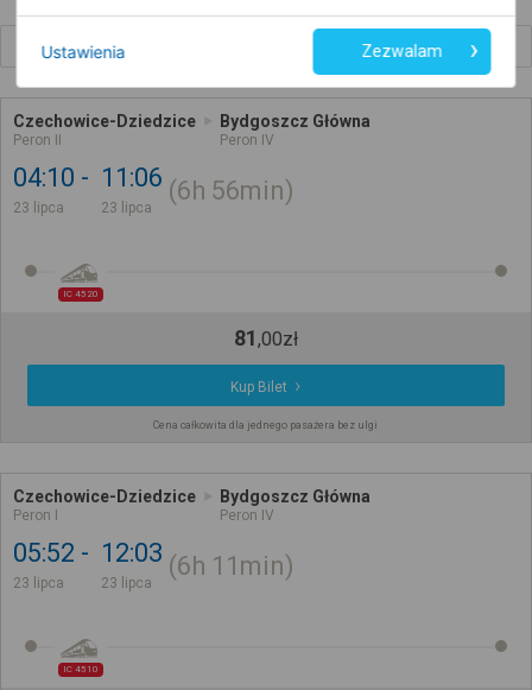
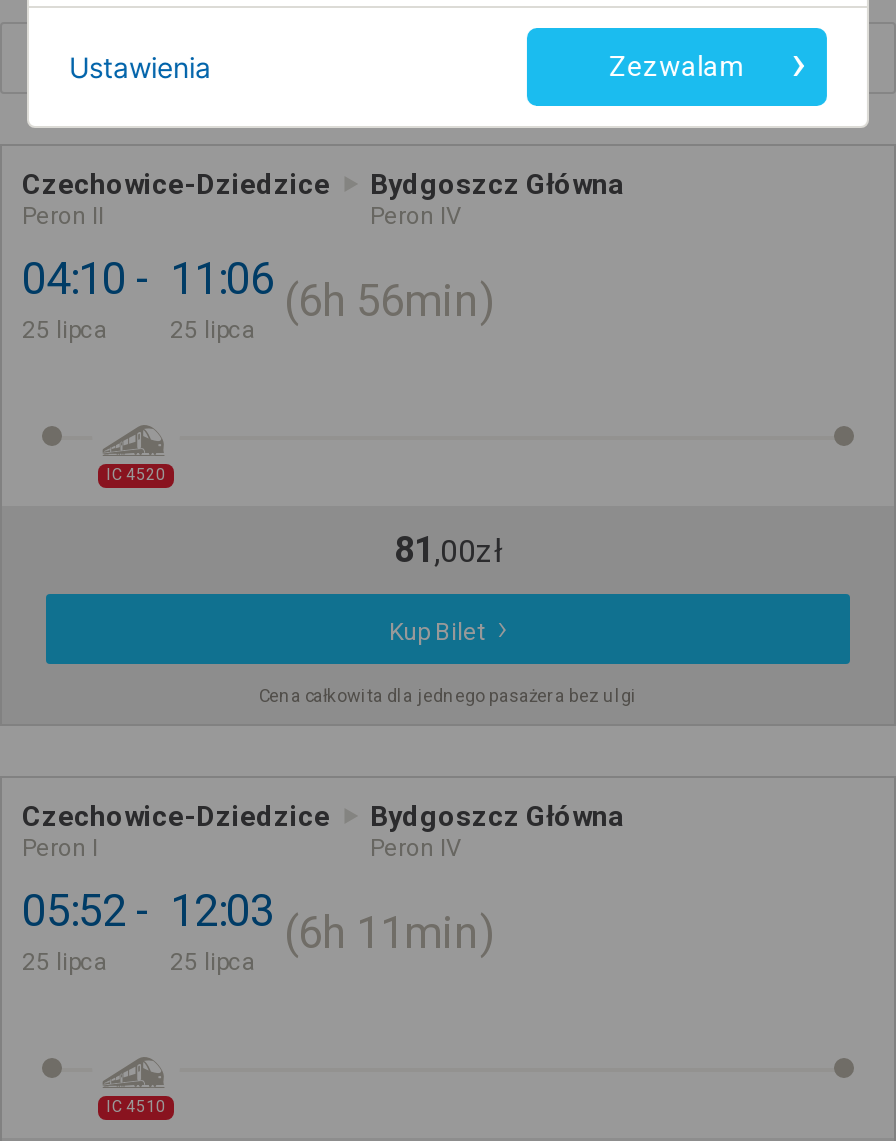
- 23 lipca
+ 25 lipca

- 23 lipca
+ 25 lipca

- 23 lipca
+ 25 lipca

- 23 lipca
+ 25 lipca
